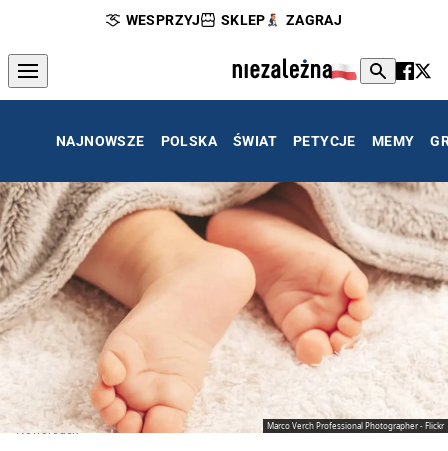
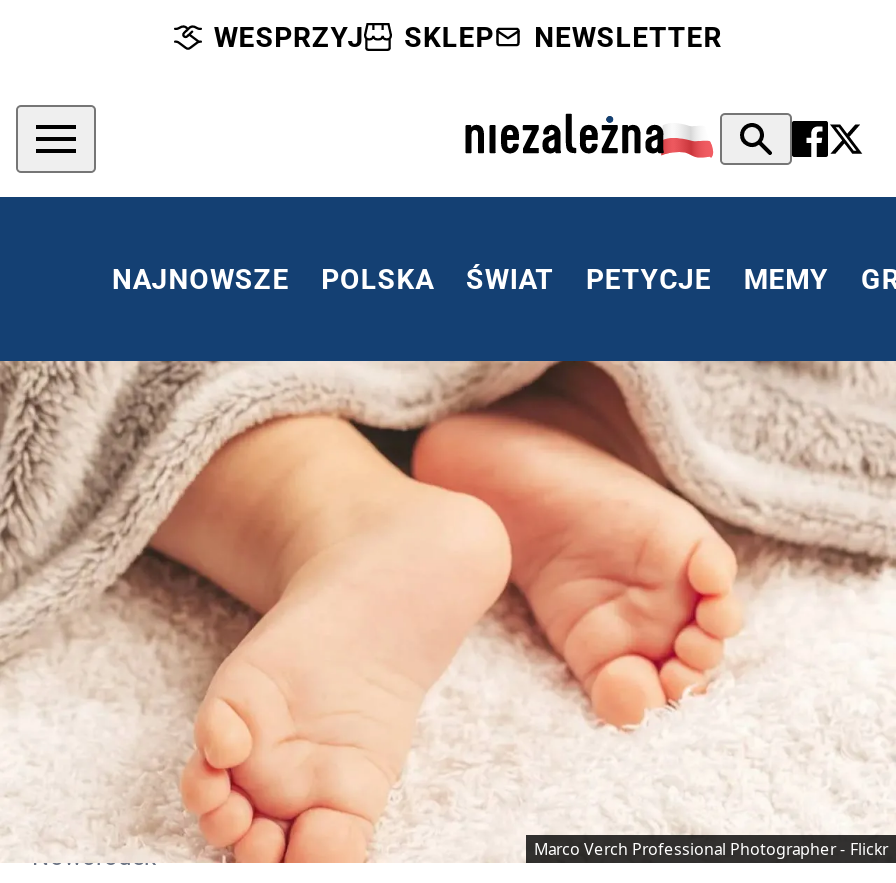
- ZAGRAJ
+ NEWSLETTER
